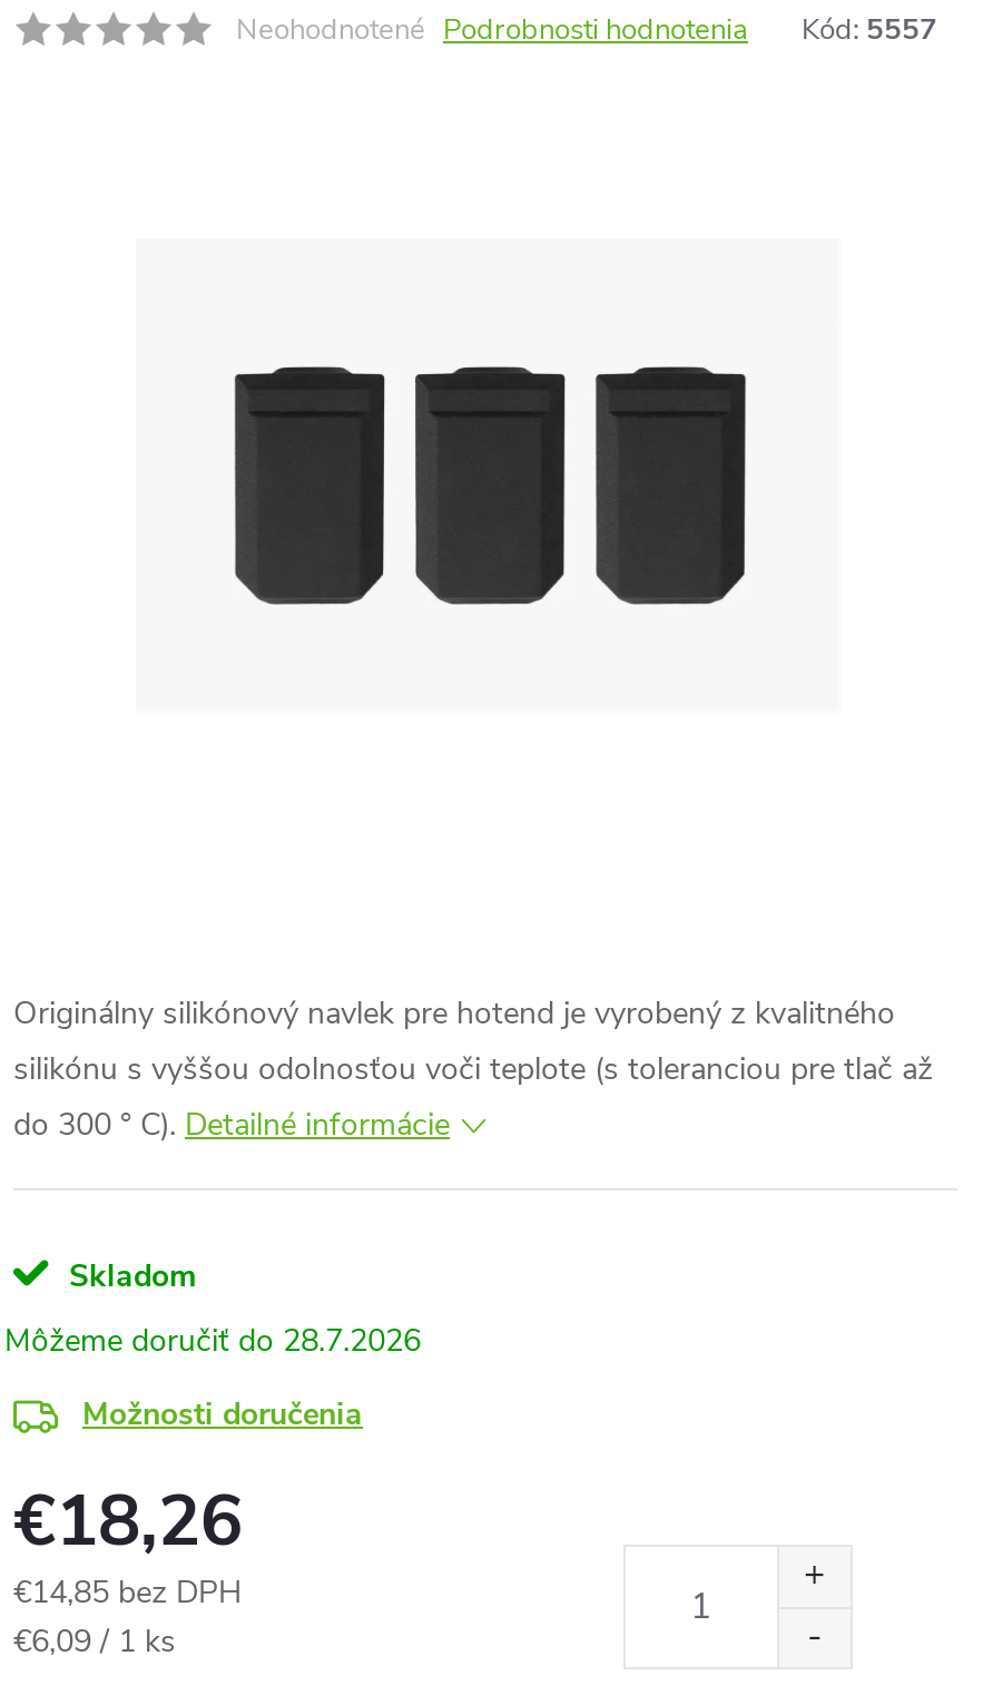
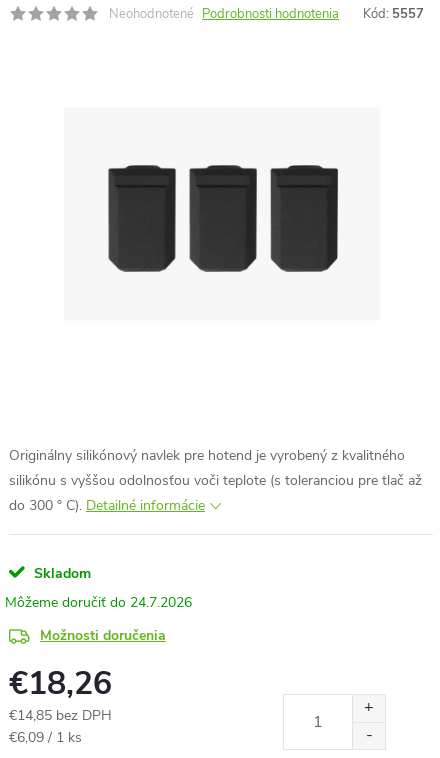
- 28.7.2026
+ 24.7.2026
